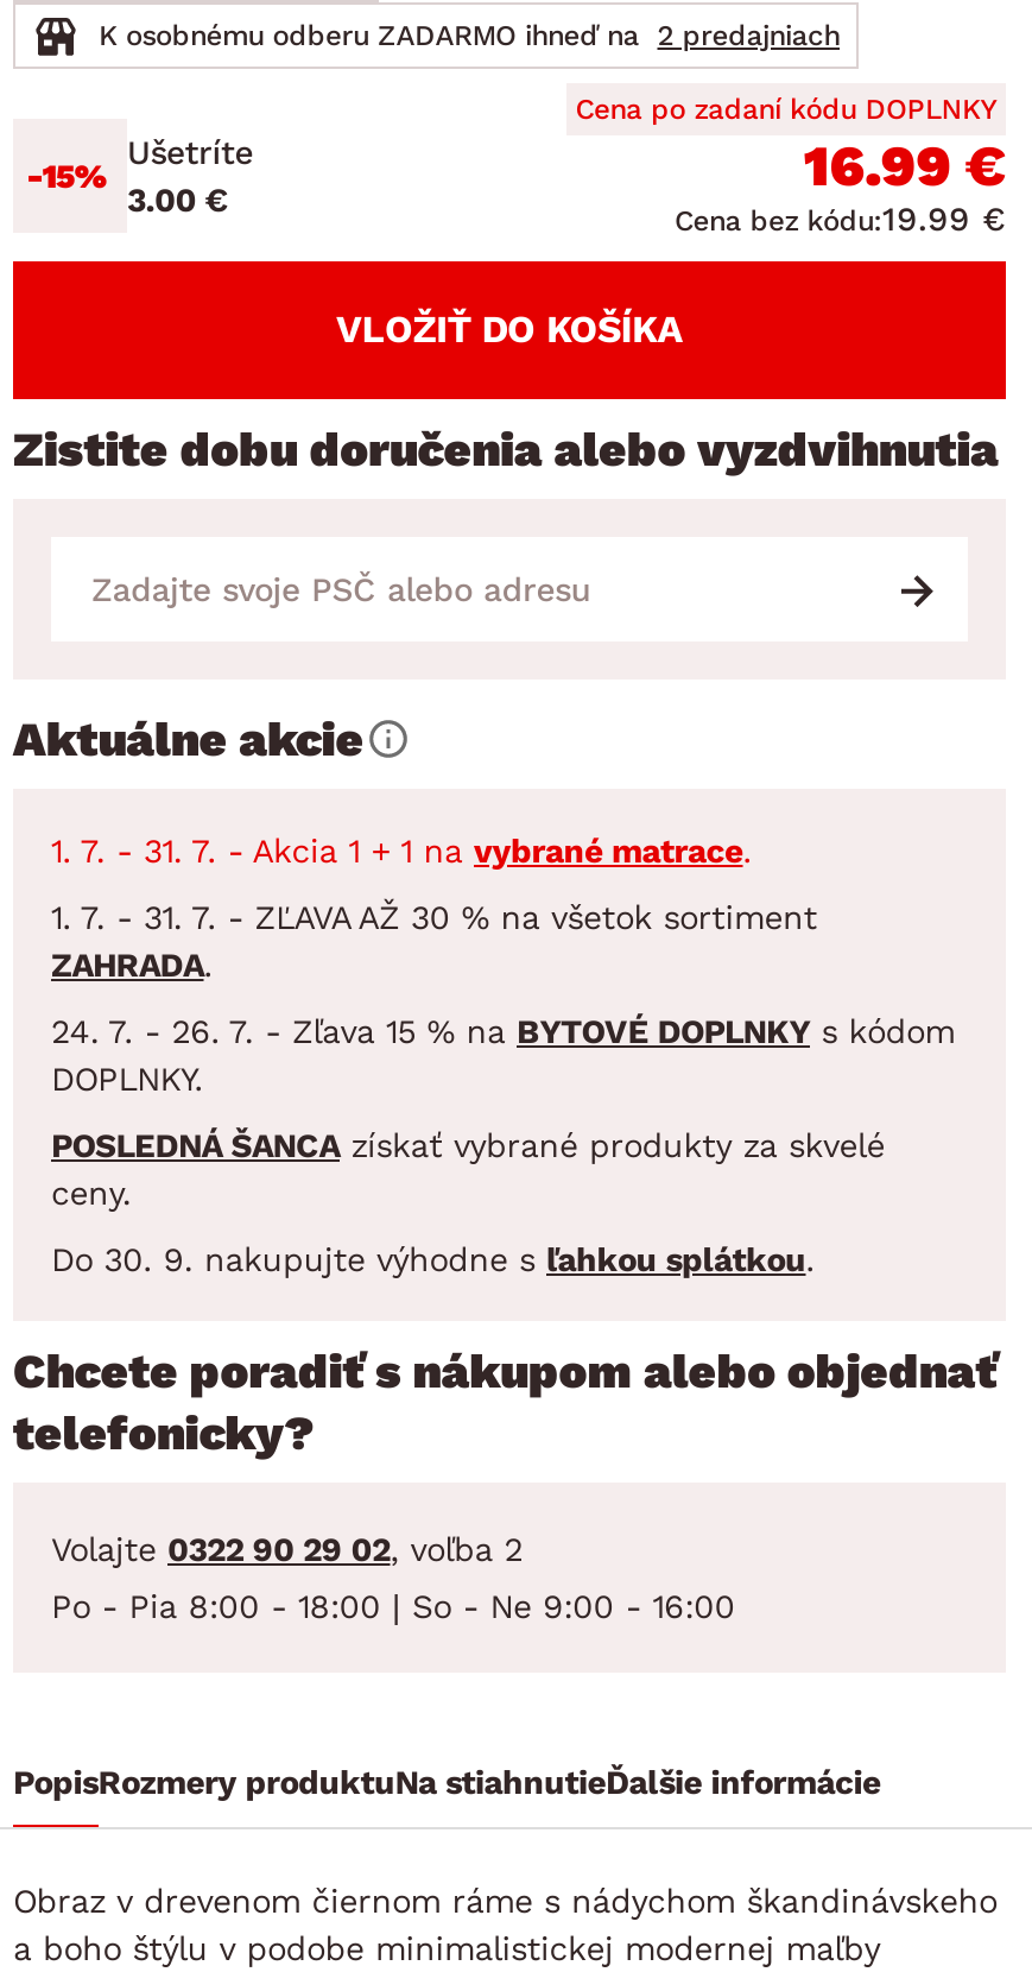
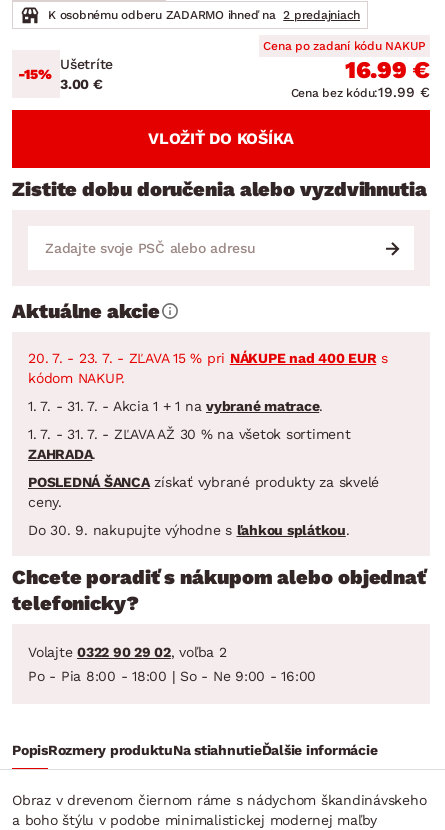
- Cena po zadaní kódu DOPLNKY
+ Cena po zadaní kódu NAKUP

+ 20. 7. - 23. 7. - ZĽAVA 15 % pri NÁKUPE nad 400 EUR s
+ kódom NAKUP.

moved down: 1. 7. - 31. 7. - Akcia 1 + 1 na vybrané matrace. | 1. 7. - 31. 7. - ZĽAVA AŽ 30 % na všetok sortiment | ZAHRADA.

- 24. 7. - 26. 7. - Zľava 15 % na BYTOVÉ DOPLNKY s kódom
- DOPLNKY.
